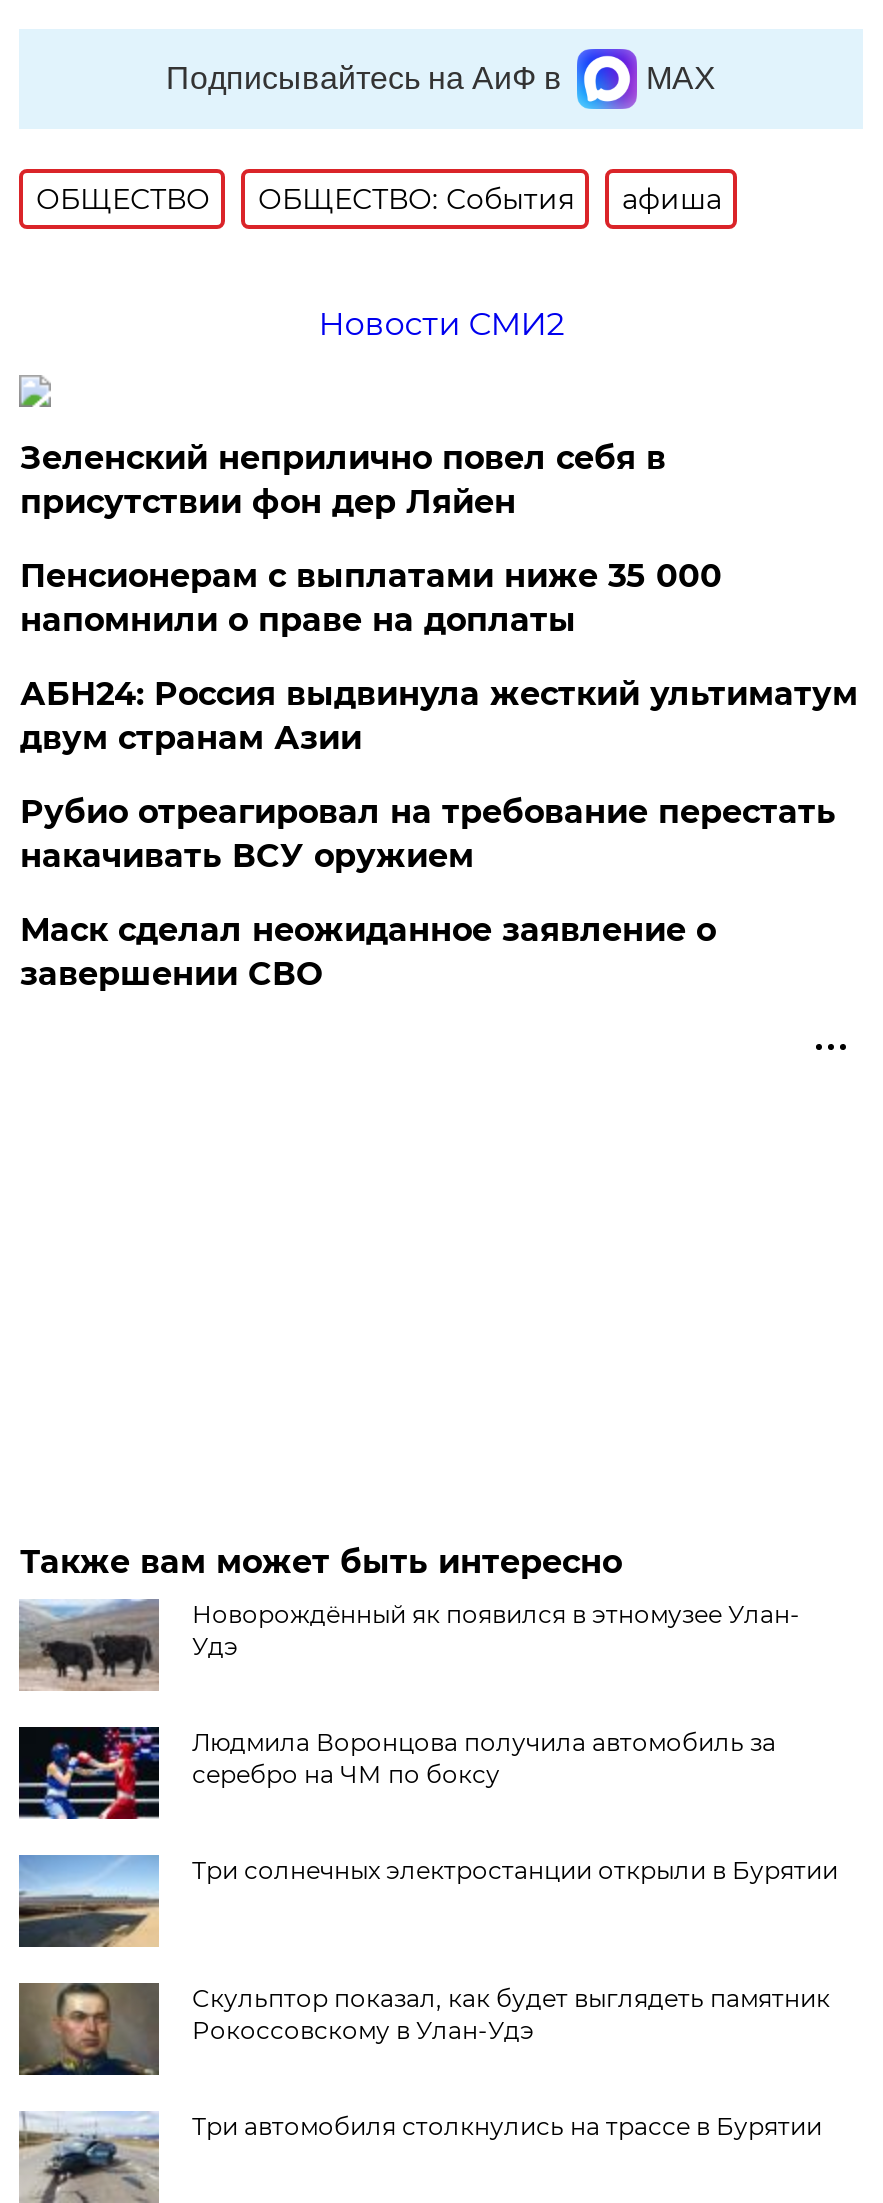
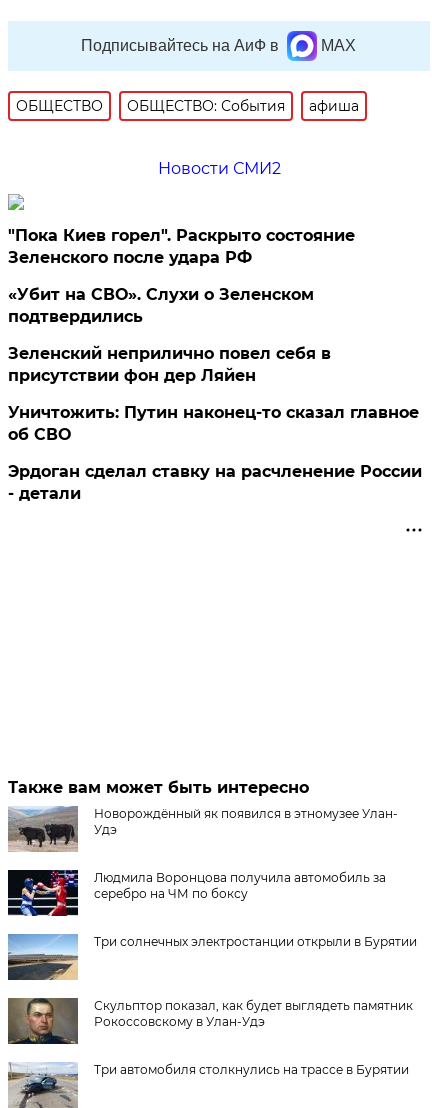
+ "Пока Киев горел". Раскрыто состояние
+ Зеленского после удара РФ
+ «Убит на СВО». Слухи о Зеленском
+ подтвердились

moved down: Зеленский неприлично повел cебя в | присутствии фон дер Ляйен

- Пенсионерам с выплатами ниже 35 000
- напомнили о праве на доплаты
- АБН24: Россия выдвинула жесткий ультиматум
- двум странам Азии
- Рубио отреагировал на требование перестать
- накачивать ВСУ оружием
- Маск сделал неожиданное заявление о
- завершении СВО
+ Уничтожить: Путин наконец-то сказал главное
+ об СВО
+ Эрдоган сделал ставку на расчленение России
+ - детали
